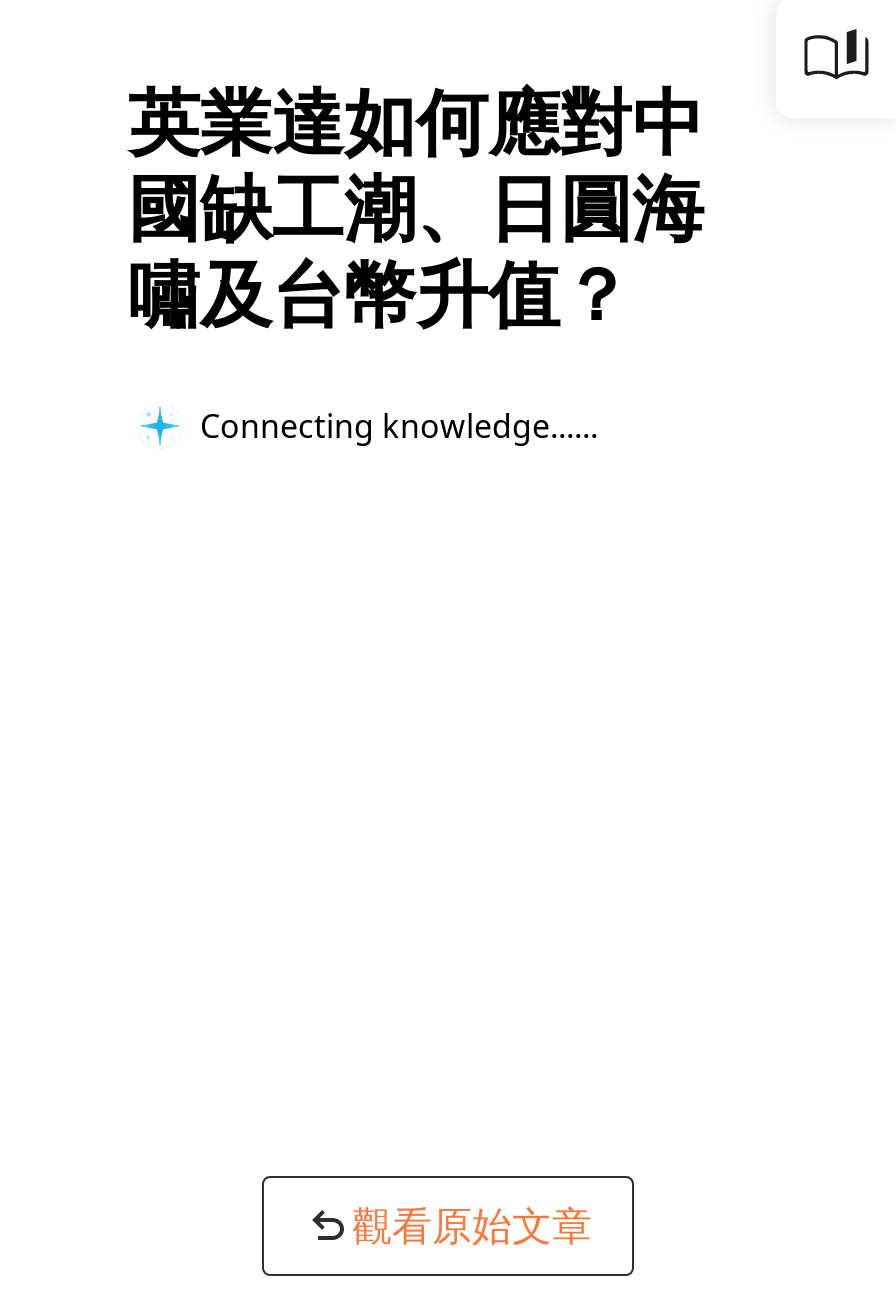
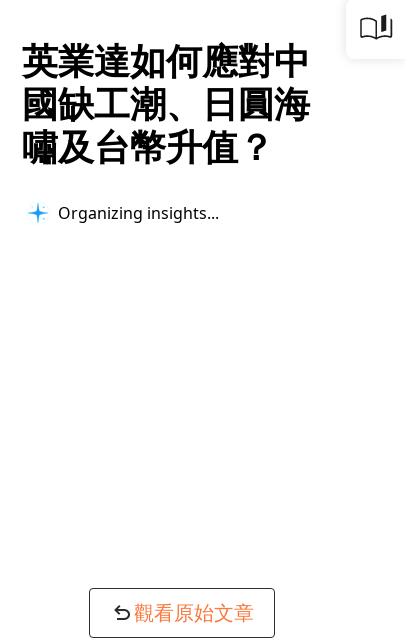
- Connecting knowledge...
+ Organizing insights...
